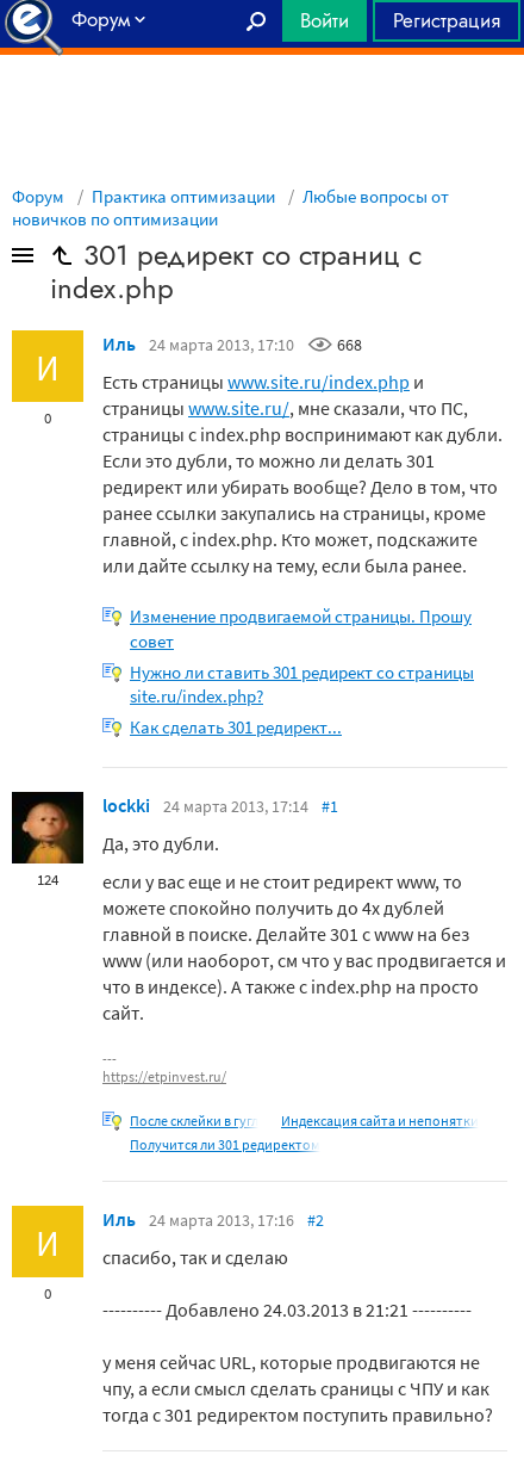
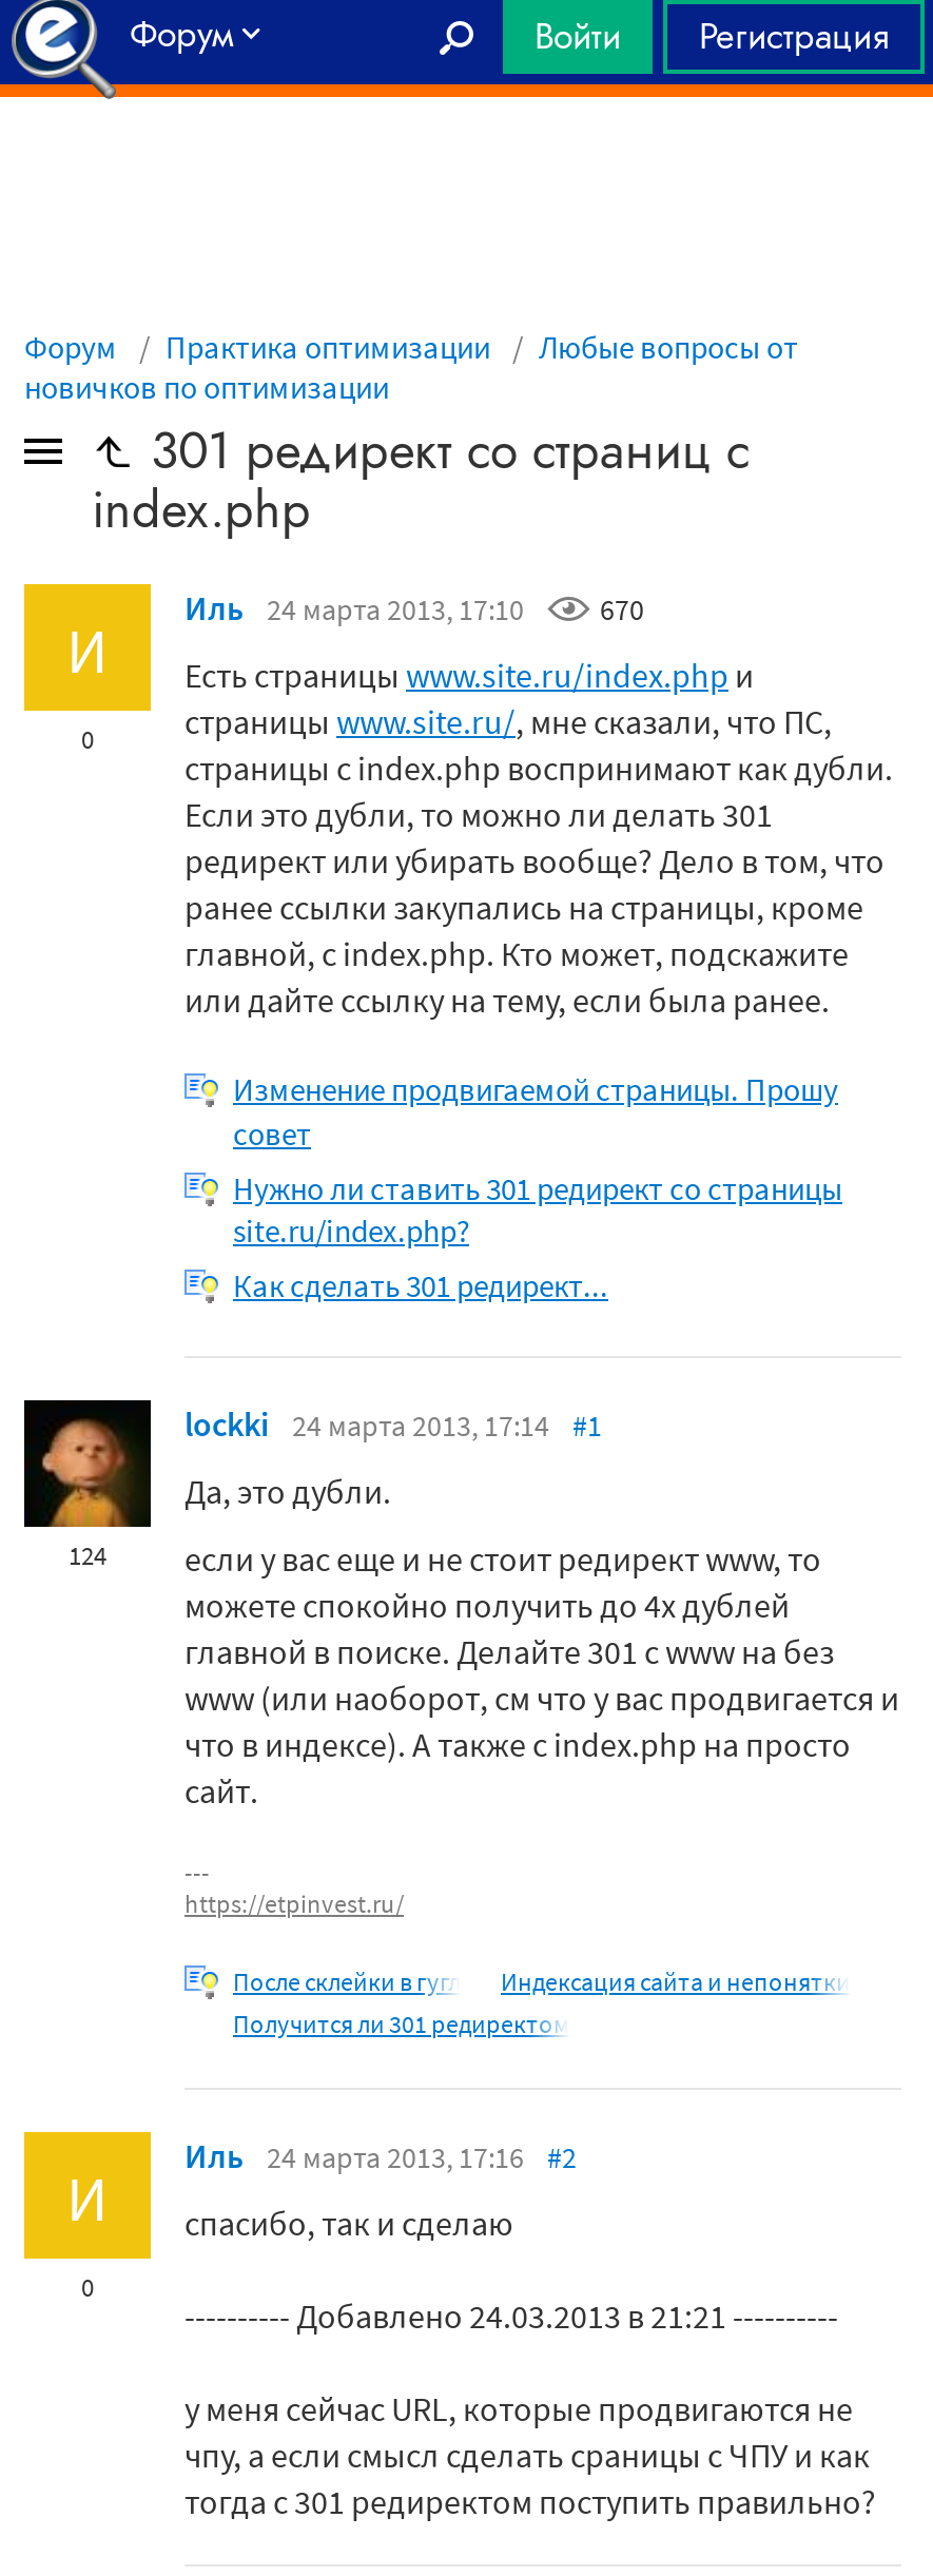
- Иль 24 марта 2013, 17:10 668
+ Иль 24 марта 2013, 17:10 670
